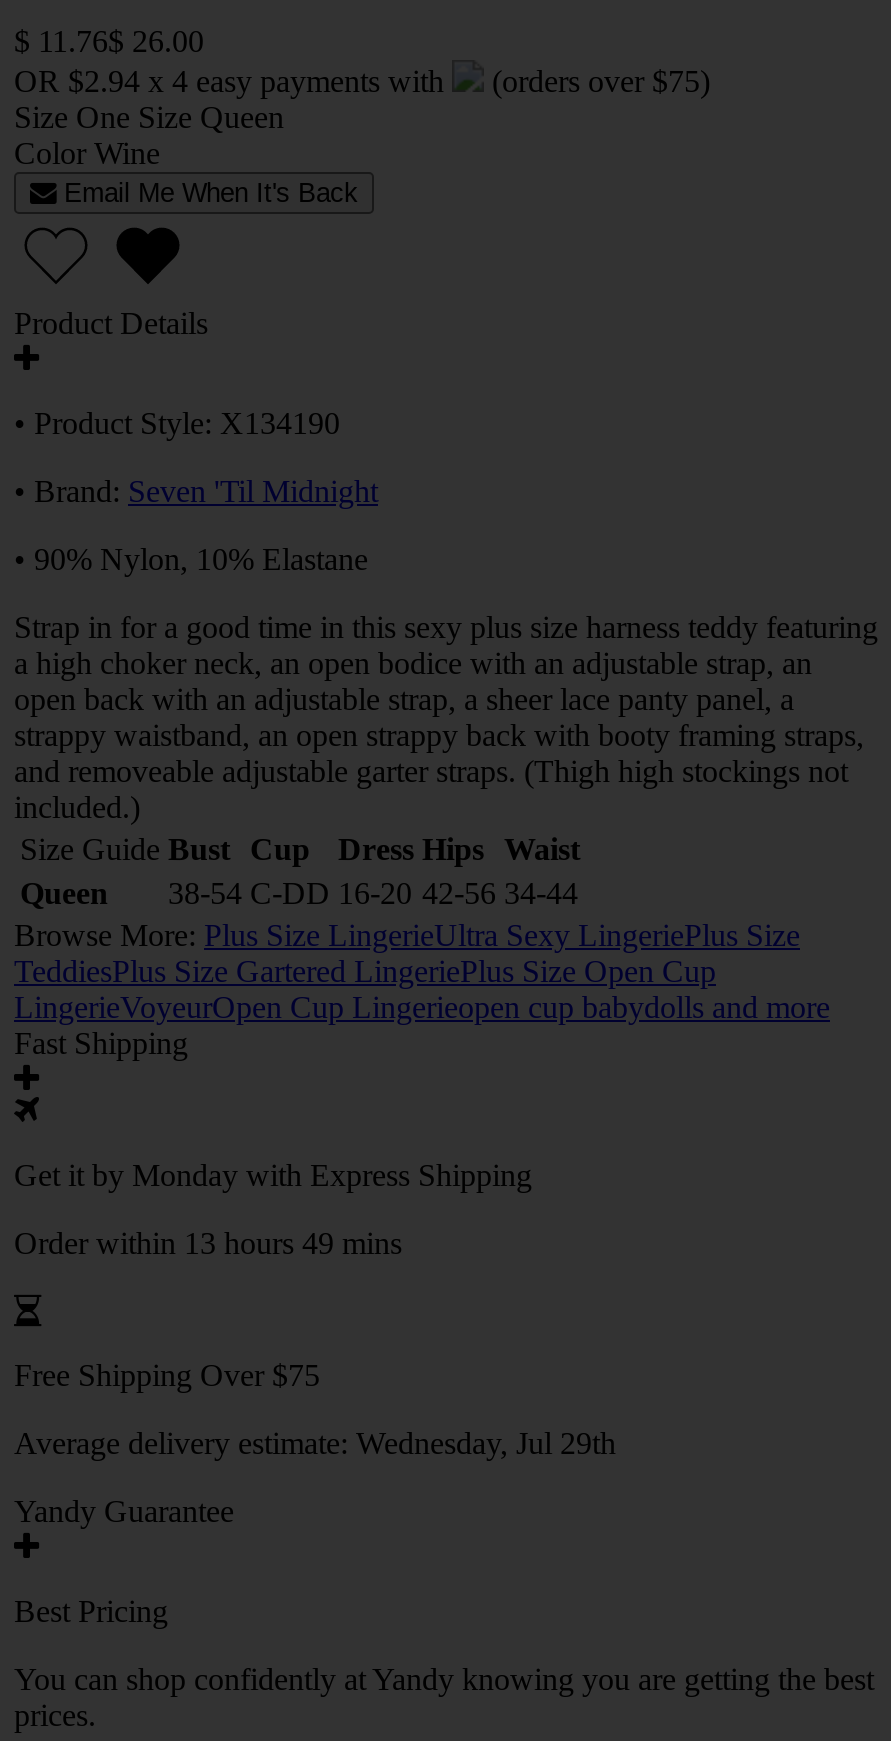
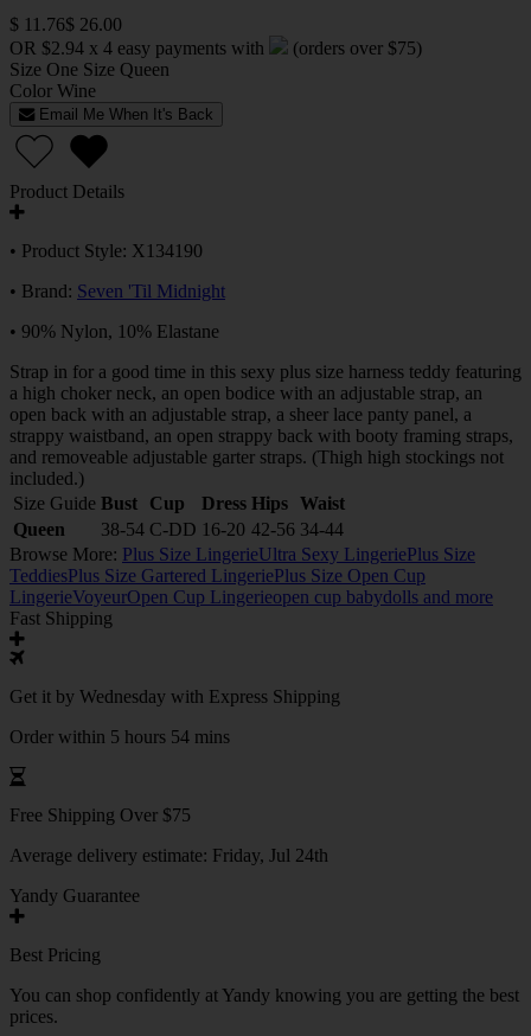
- Get it by Monday with Express Shipping
+ Get it by Wednesday with Express Shipping

- Order within 13 hours 49 mins
+ Order within 5 hours 54 mins

- Average delivery estimate: Wednesday, Jul 29th
+ Average delivery estimate: Friday, Jul 24th
